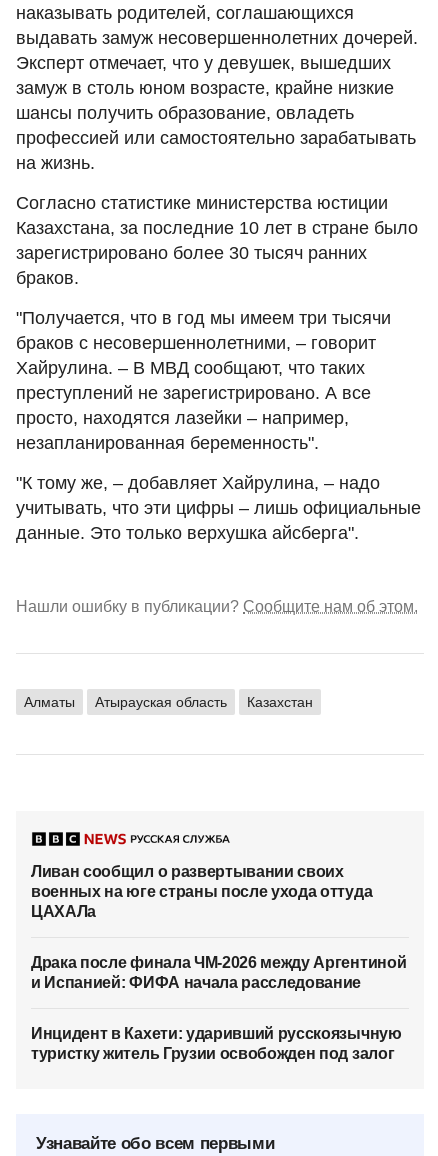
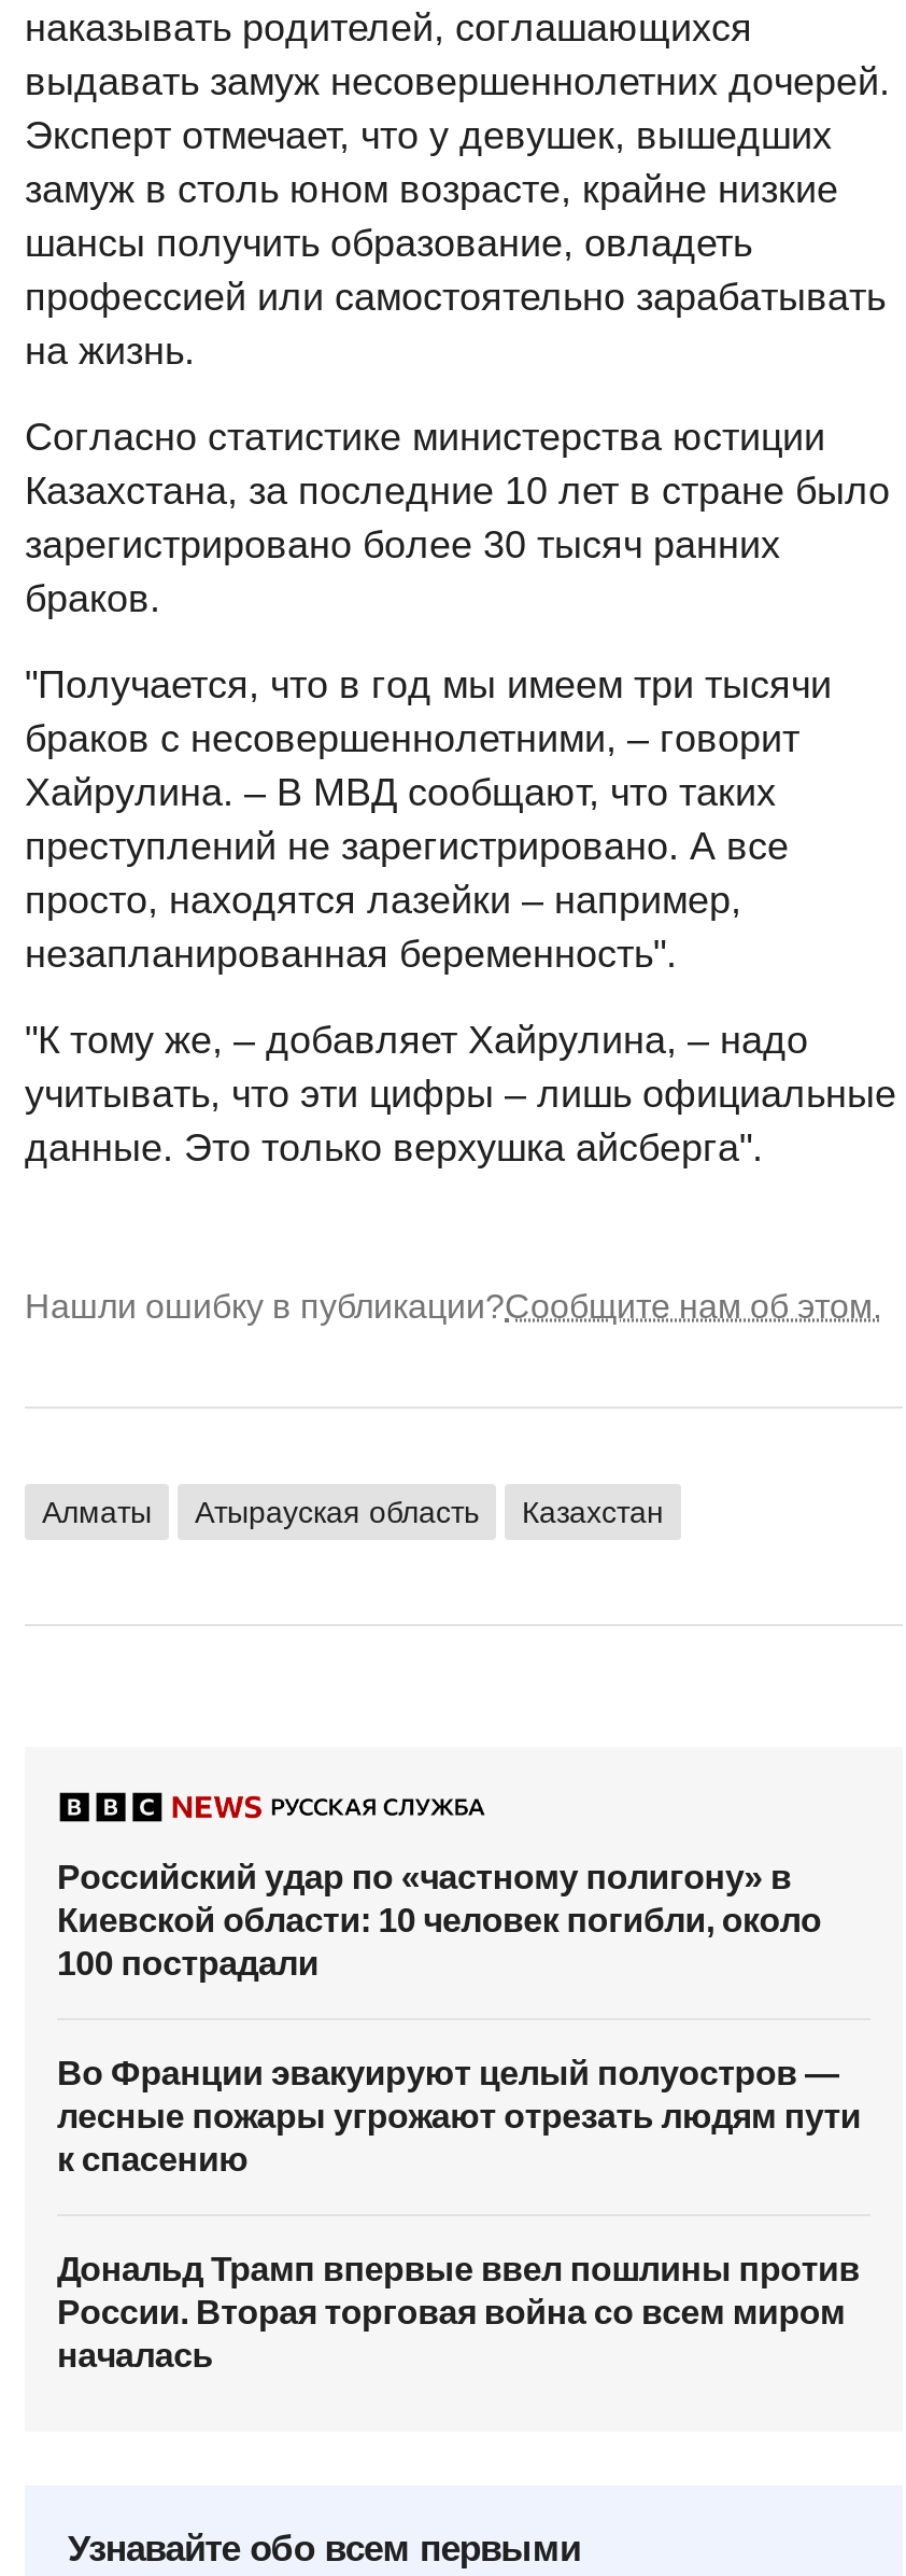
- Ливан сообщил о развертывании своих
- военных на юге страны после ухода оттуда
- ЦАХАЛа
+ Российский удар по «частному полигону» в
+ Киевской области: 10 человек погибли, около
+ 100 пострадали

- Драка после финала ЧМ-2026 между Аргентиной
- и Испанией: ФИФА начала расследование
+ Во Франции эвакуируют целый полуостров —
+ лесные пожары угрожают отрезать людям пути
+ к спасению

- Инцидент в Кахети: ударивший русскоязычную
- туристку житель Грузии освобожден под залог
+ Дональд Трамп впервые ввел пошлины против
+ России. Вторая торговая война со всем миром
+ началась
